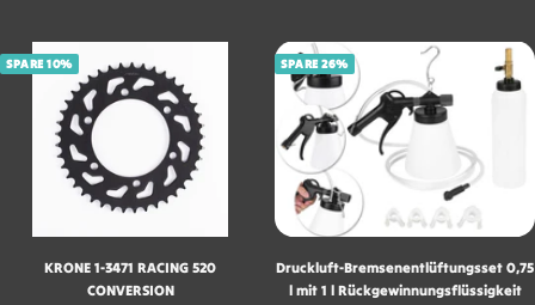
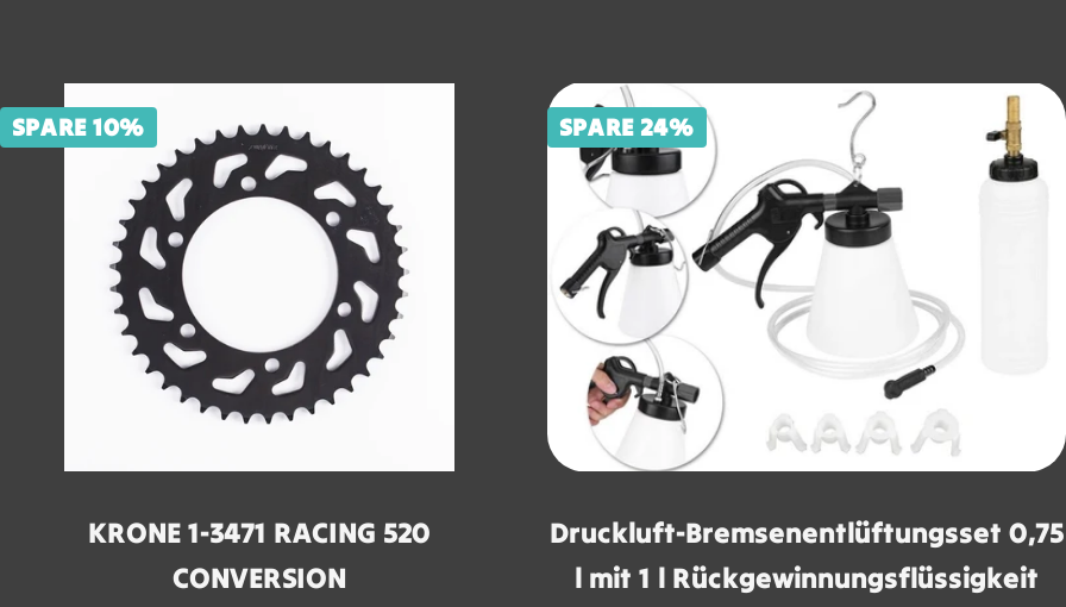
- SPARE 26%
+ SPARE 24%
